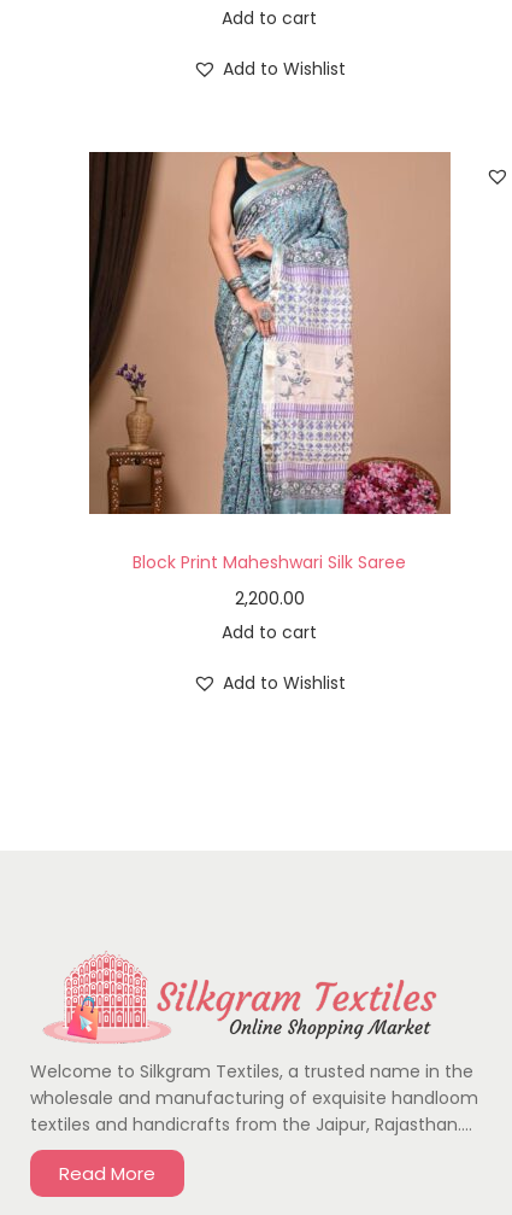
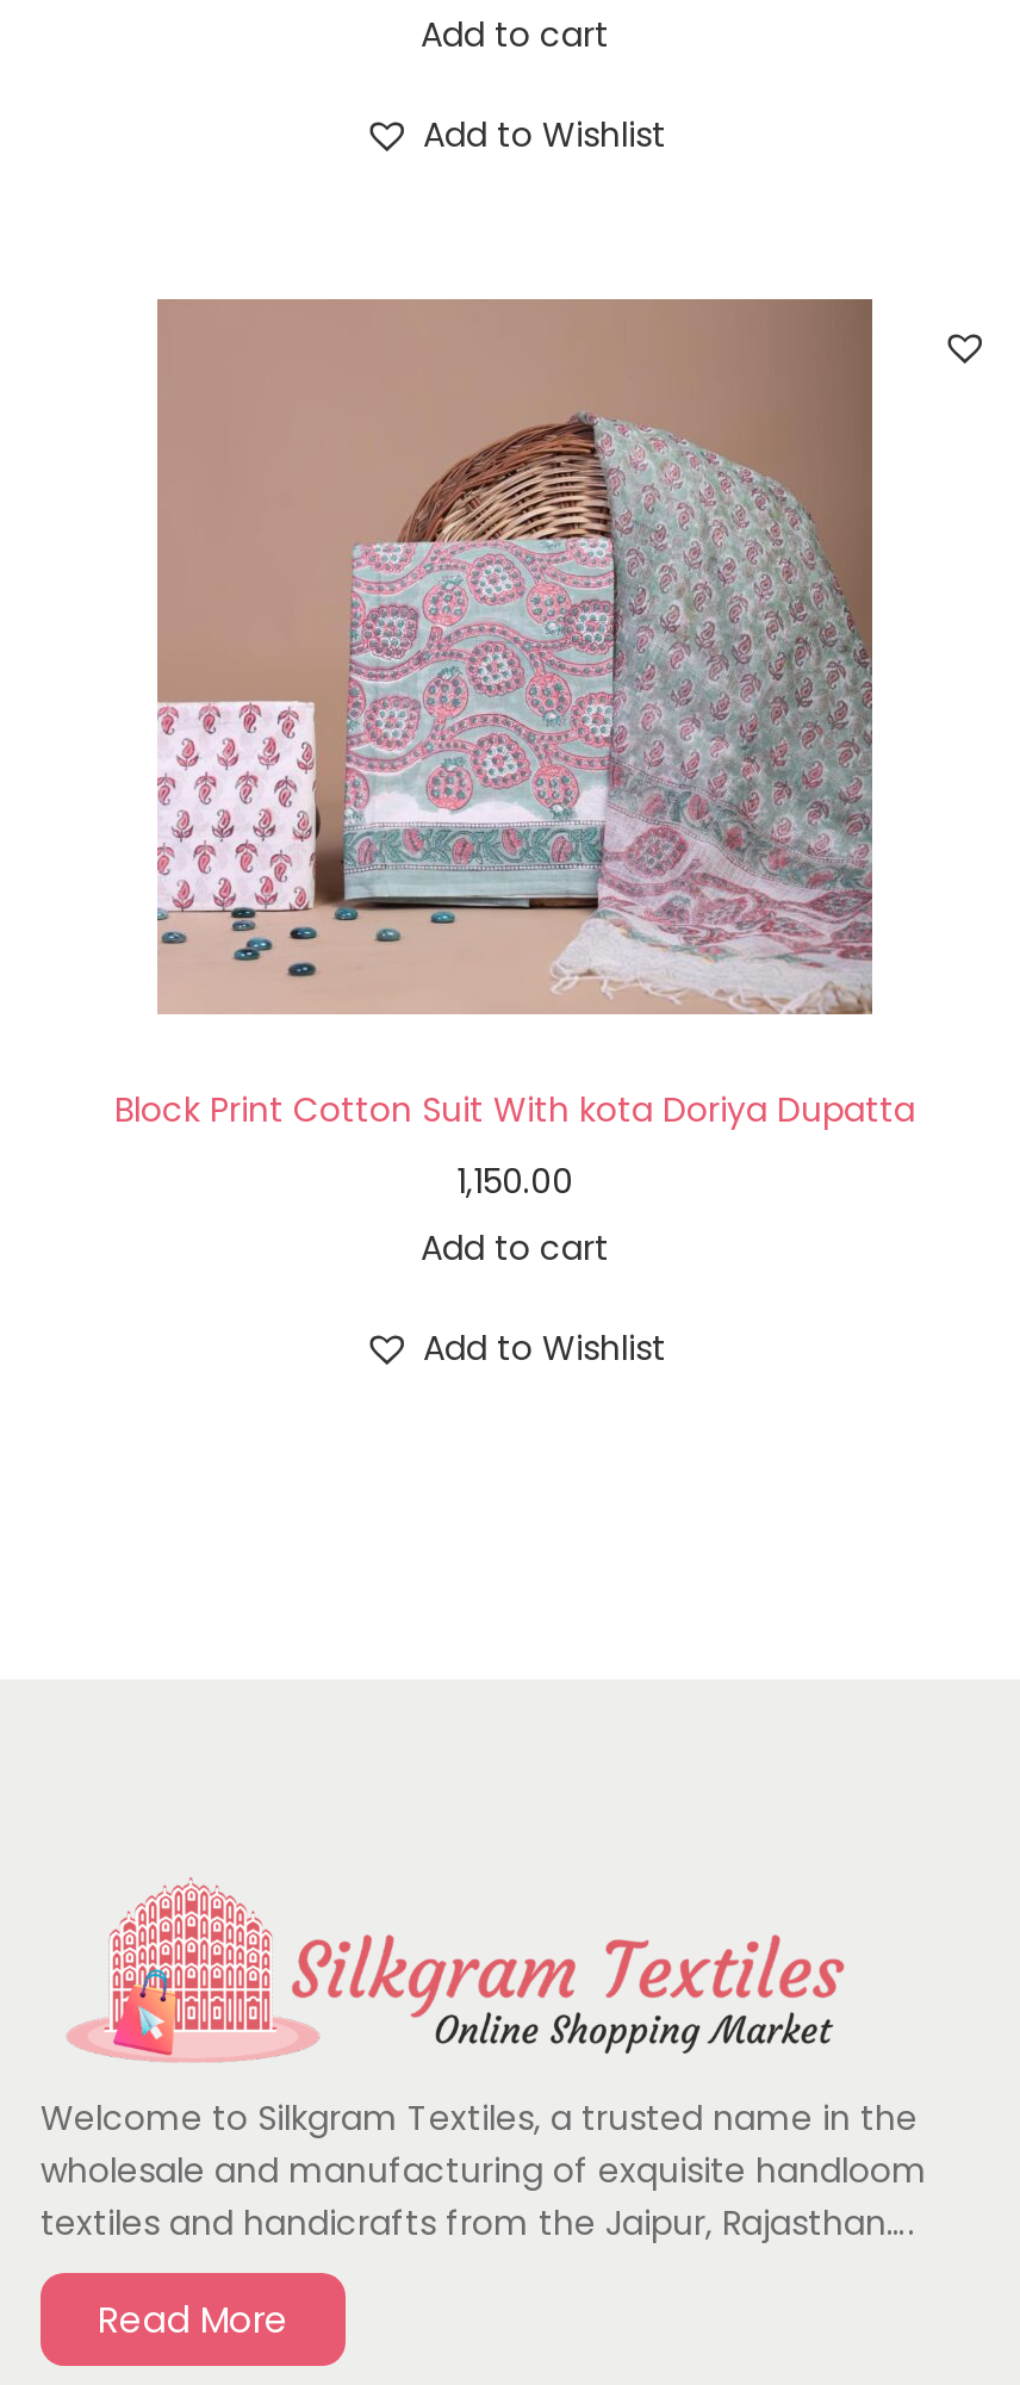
- [image]
- Block Print Maheshwari Silk Saree
+ [image]
+ Block Print Cotton Suit With kota Doriya Dupatta

- 2,200.00
+ 1,150.00
